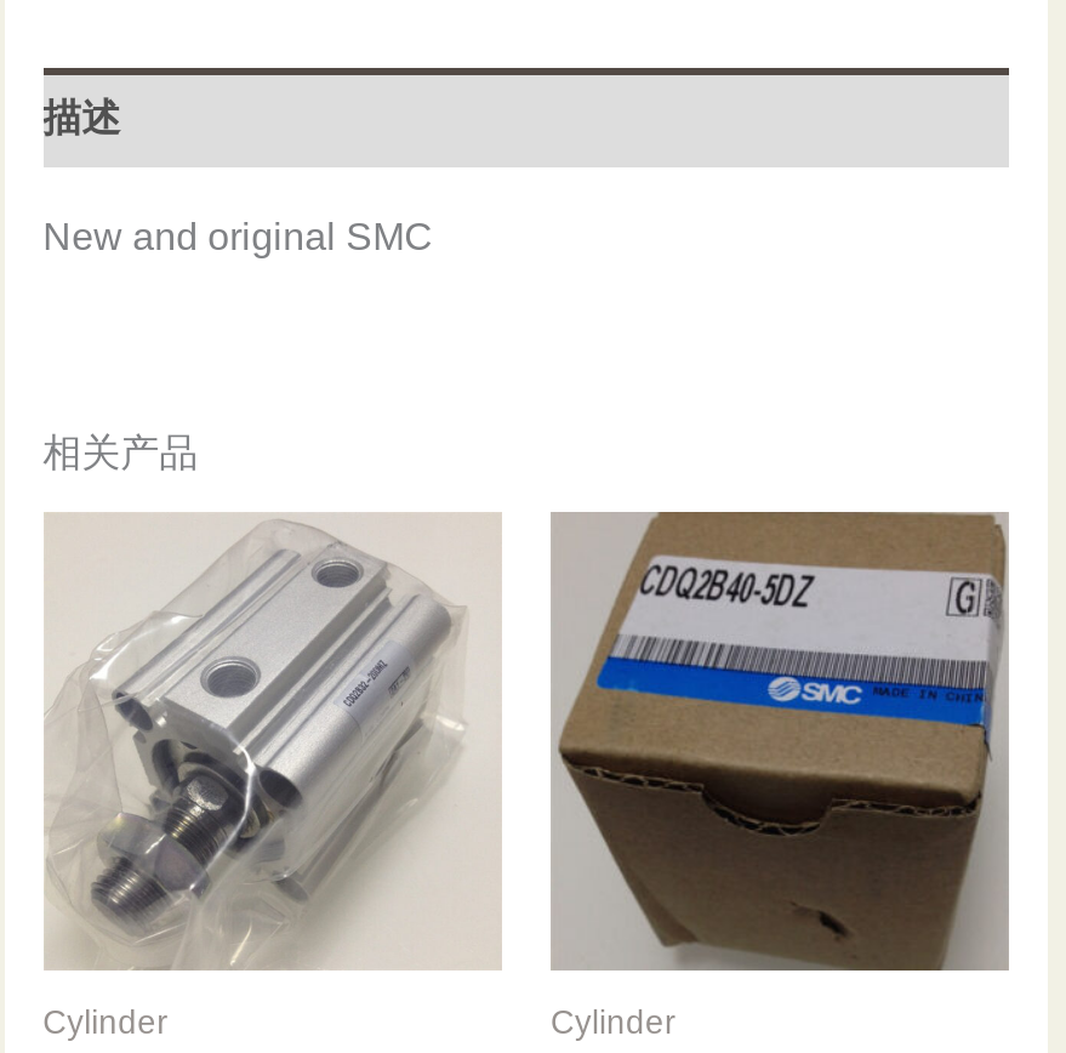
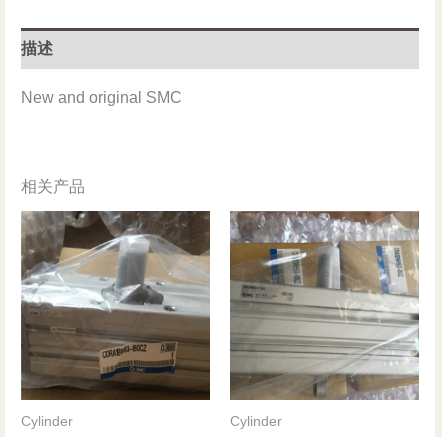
- [image]
+ [image]

- [image]
+ [image]
